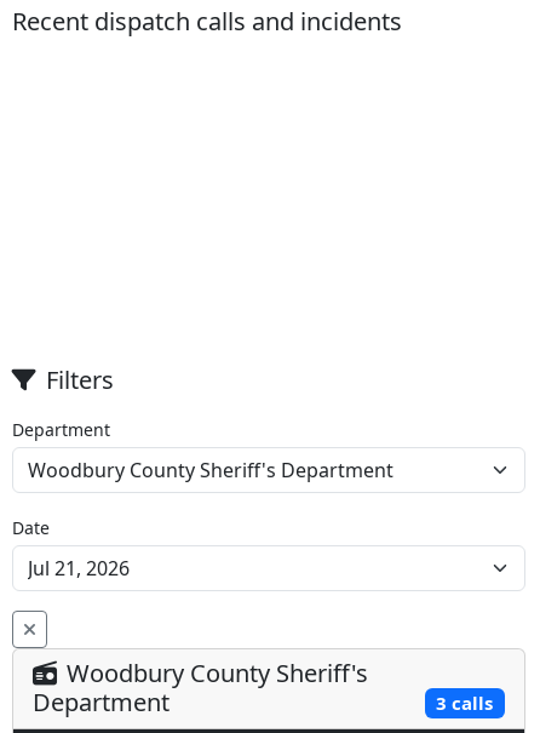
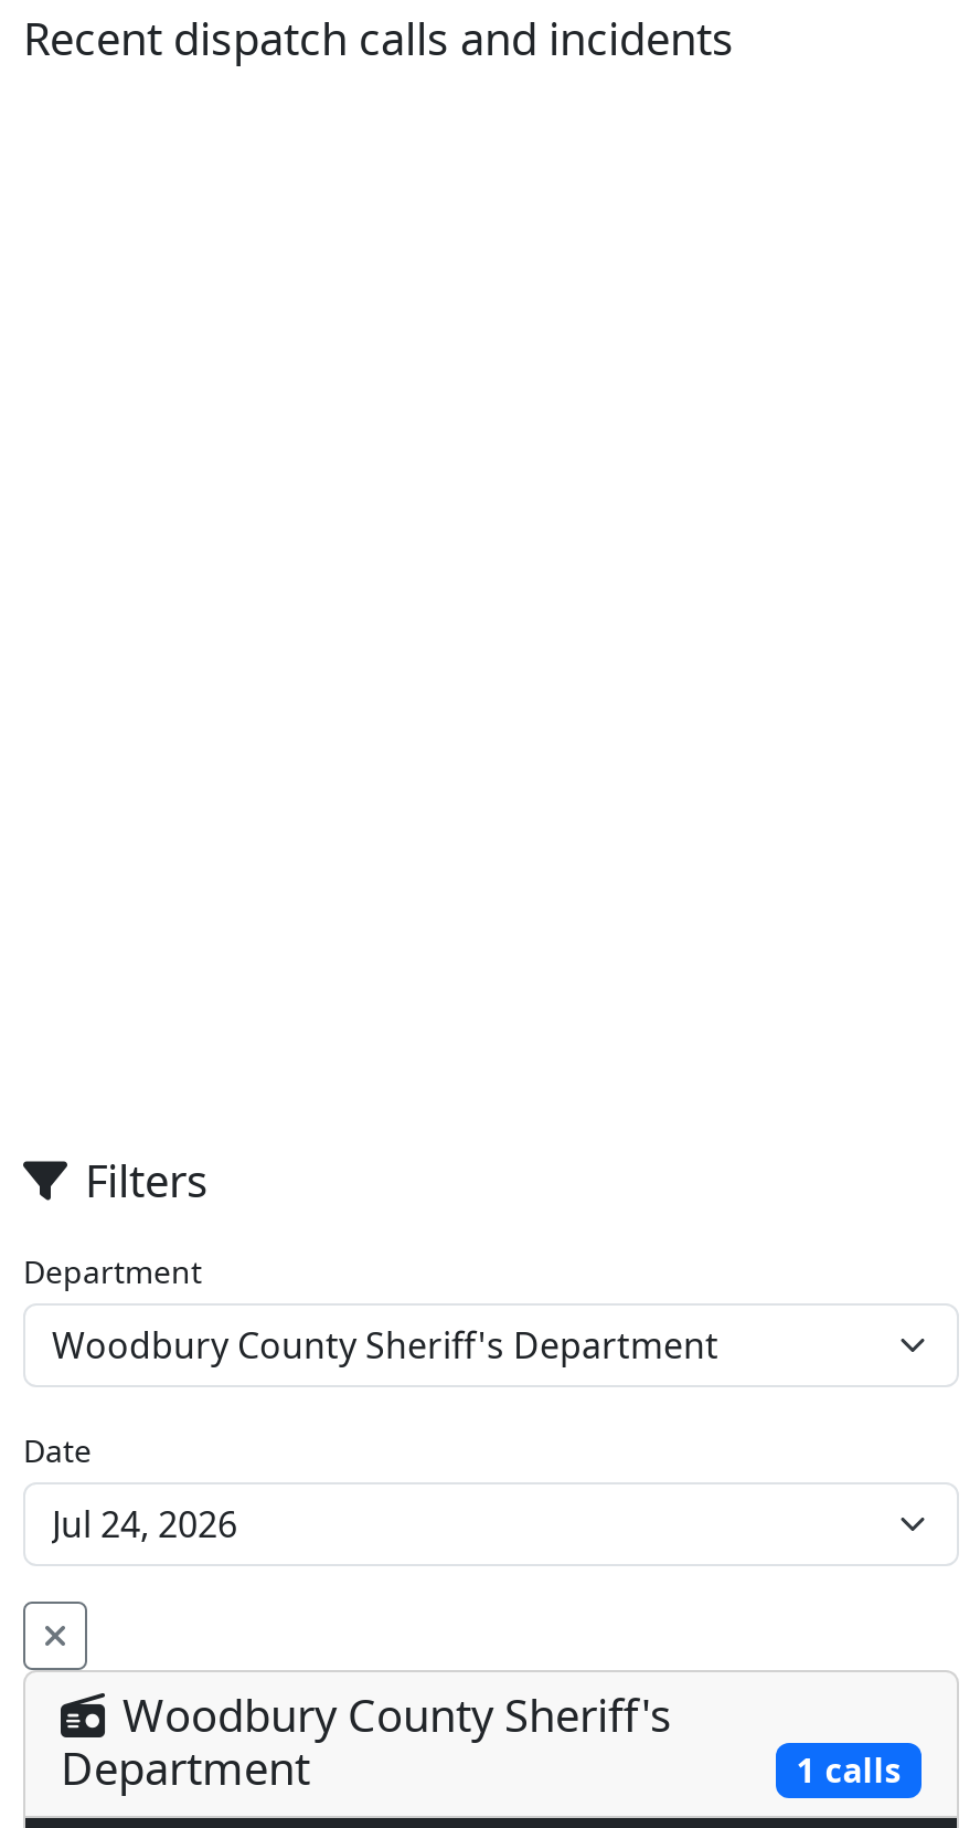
- 3 calls
+ 1 calls
